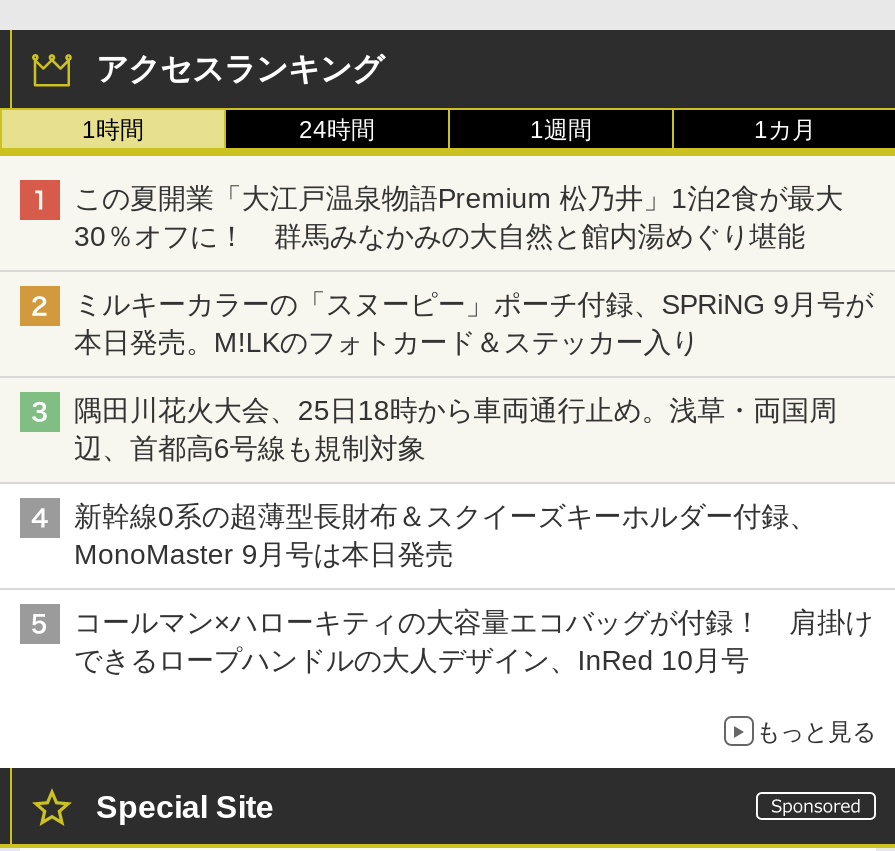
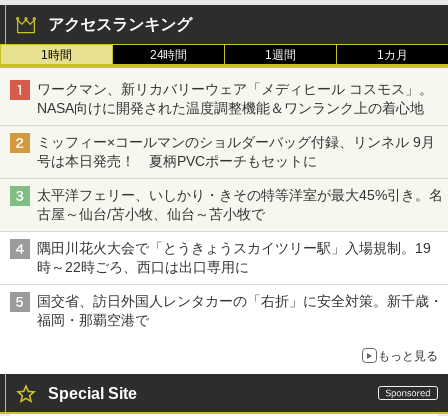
- この夏開業「大江戸温泉物語Premium 松乃井」1泊2食が最大
- 30％オフに！ 群馬みなかみの大自然と館内湯めぐり堪能
+ ワークマン、新リカバリーウェア「メディヒール コスモス」。
+ NASA向けに開発された温度調整機能＆ワンランク上の着心地

- ミルキーカラーの「スヌーピー」ポーチ付録、SPRiNG 9月号が
- 本日発売。M!LKのフォトカード＆ステッカー入り
+ ミッフィー×コールマンのショルダーバッグ付録、リンネル 9月
+ 号は本日発売！ 夏柄PVCポーチもセットに

- 隅田川花火大会、25日18時から車両通行止め。浅草・両国周
- 辺、首都高6号線も規制対象
+ 太平洋フェリー、いしかり・きその特等洋室が最大45%引き。名
+ 古屋～仙台/苫小牧、仙台～苫小牧で

- 新幹線0系の超薄型長財布＆スクイーズキーホルダー付録、
- MonoMaster 9月号は本日発売
+ 隅田川花火大会で「とうきょうスカイツリー駅」入場規制。19
+ 時～22時ごろ、西口は出口専用に

- コールマン×ハローキティの大容量エコバッグが付録！ 肩掛け
- できるロープハンドルの大人デザイン、InRed 10月号
+ 国交省、訪日外国人レンタカーの「右折」に安全対策。新千歳・
+ 福岡・那覇空港で
